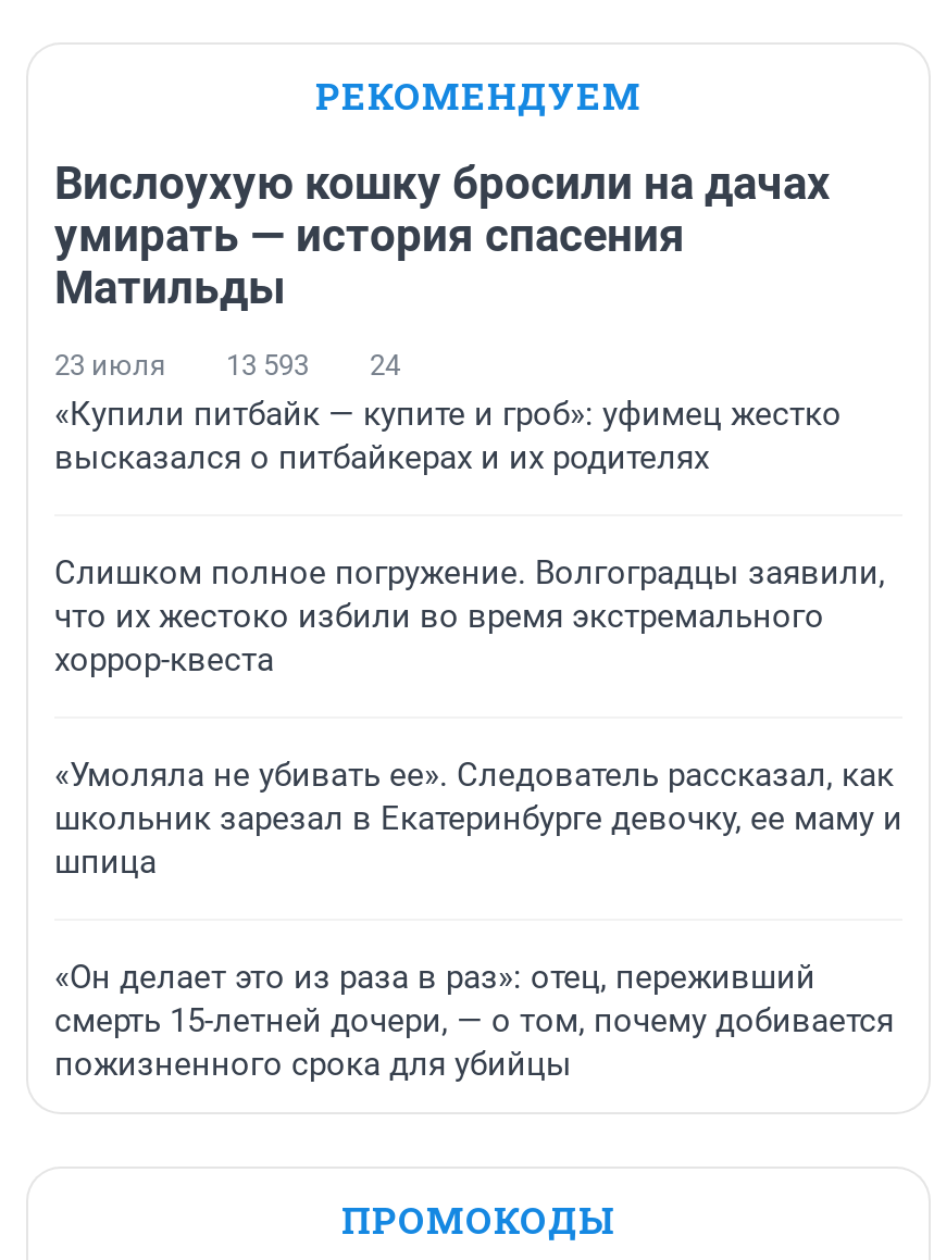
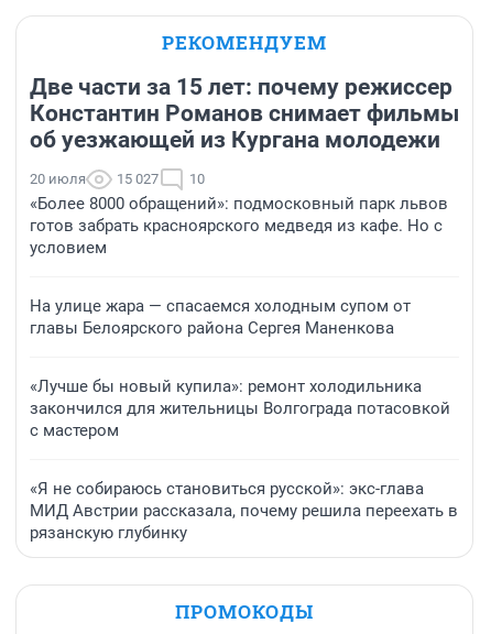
- Вислоухую кошку бросили на дачах
- умирать — история спасения
- Матильды
+ Две части за 15 лет: почему режиссер
+ Константин Романов снимает фильмы
+ об уезжающей из Кургана молодежи

- 23 июля
- 13 593
- 24
- «Купили питбайк — купите и гроб»: уфимец жестко
- высказался о питбайкерах и их родителях
+ 20 июля
+ 15 027
+ 10
+ «Более 8000 обращений»: подмосковный парк львов
+ готов забрать красноярского медведя из кафе. Но с
+ условием

- Слишком полное погружение. Волгоградцы заявили,
- что их жестоко избили во время экстремального
- хоррор-квеста
+ На улице жара — спасаемся холодным супом от
+ главы Белоярского района Сергея Маненкова

- «Умоляла не убивать ее». Следователь рассказал, как
- школьник зарезал в Екатеринбурге девочку, ее маму и
- шпица
+ «Лучше бы новый купила»: ремонт холодильника
+ закончился для жительницы Волгограда потасовкой
+ с мастером

- «Он делает это из раза в раз»: отец, переживший
- смерть 15-летней дочери, — о том, почему добивается
- пожизненного срока для убийцы
+ «Я не собираюсь становиться русской»: экс-глава
+ МИД Австрии рассказала, почему решила переехать в
+ рязанскую глубинку
